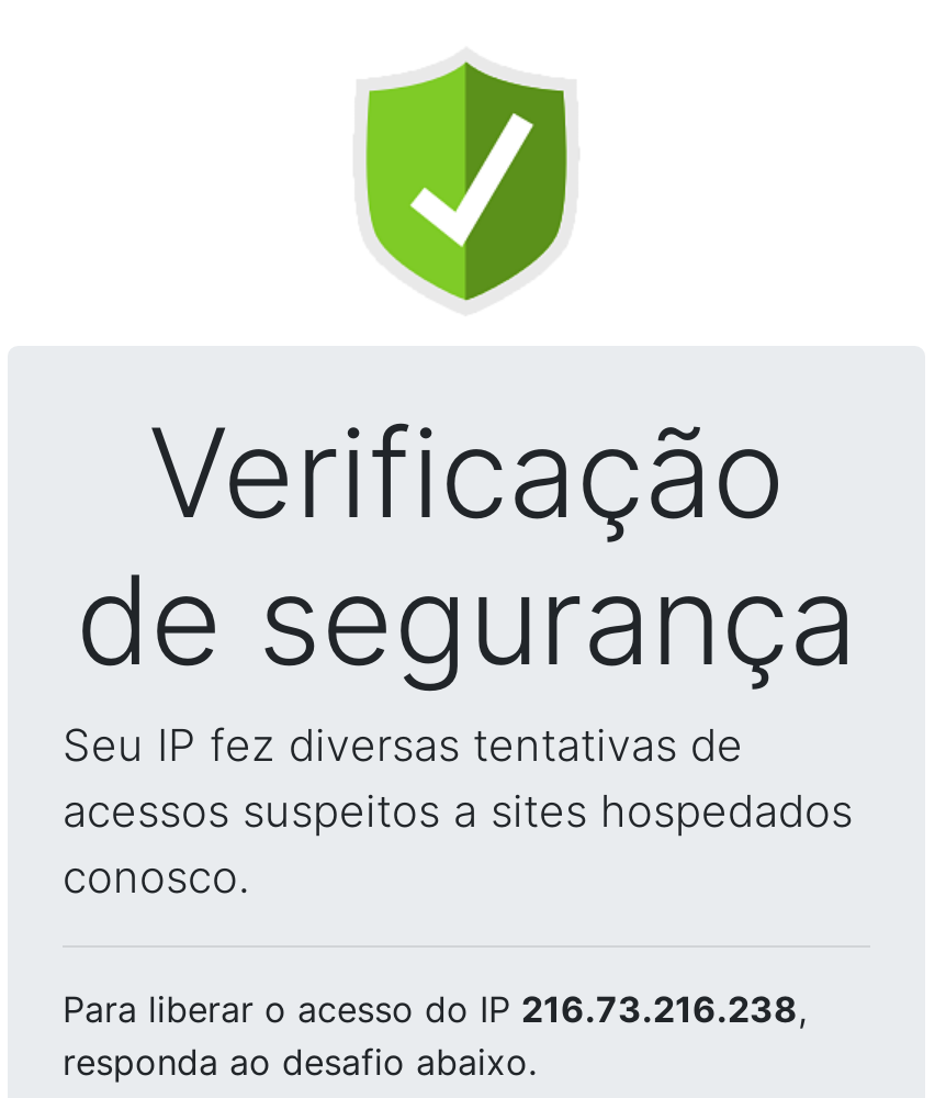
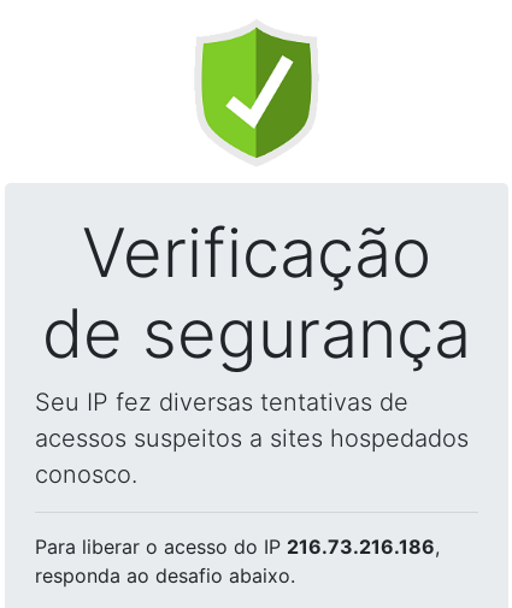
- Para liberar o acesso do IP 216.73.216.238,
+ Para liberar o acesso do IP 216.73.216.186,
